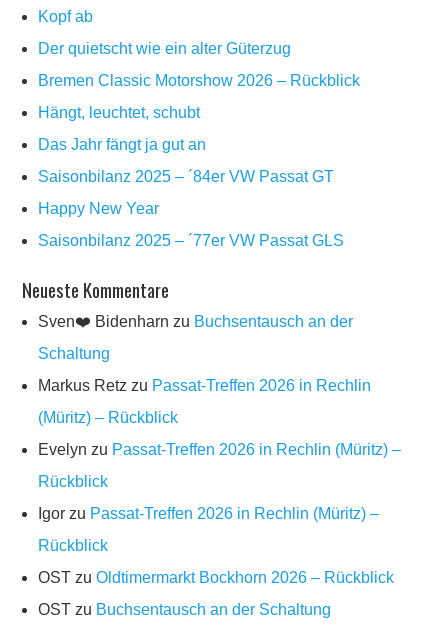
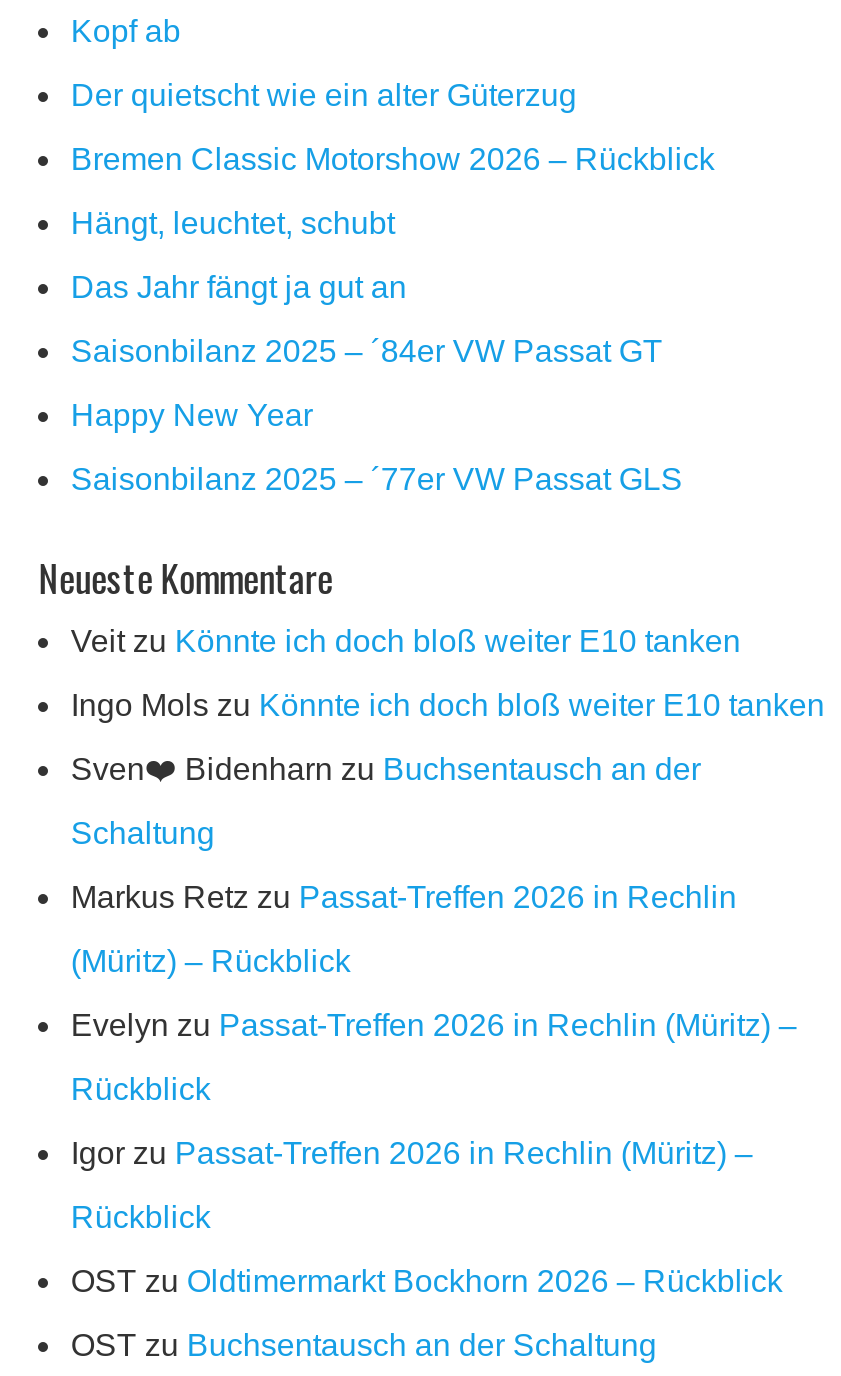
+ Veit zu Könnte ich doch bloß weiter E10 tanken
+ Ingo Mols zu Könnte ich doch bloß weiter E10 tanken
